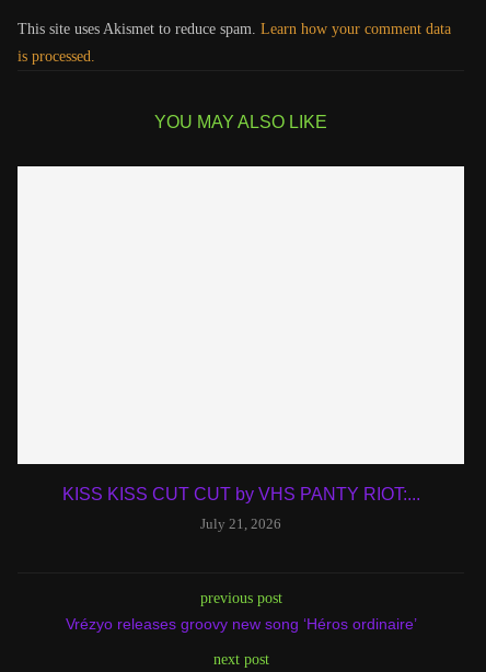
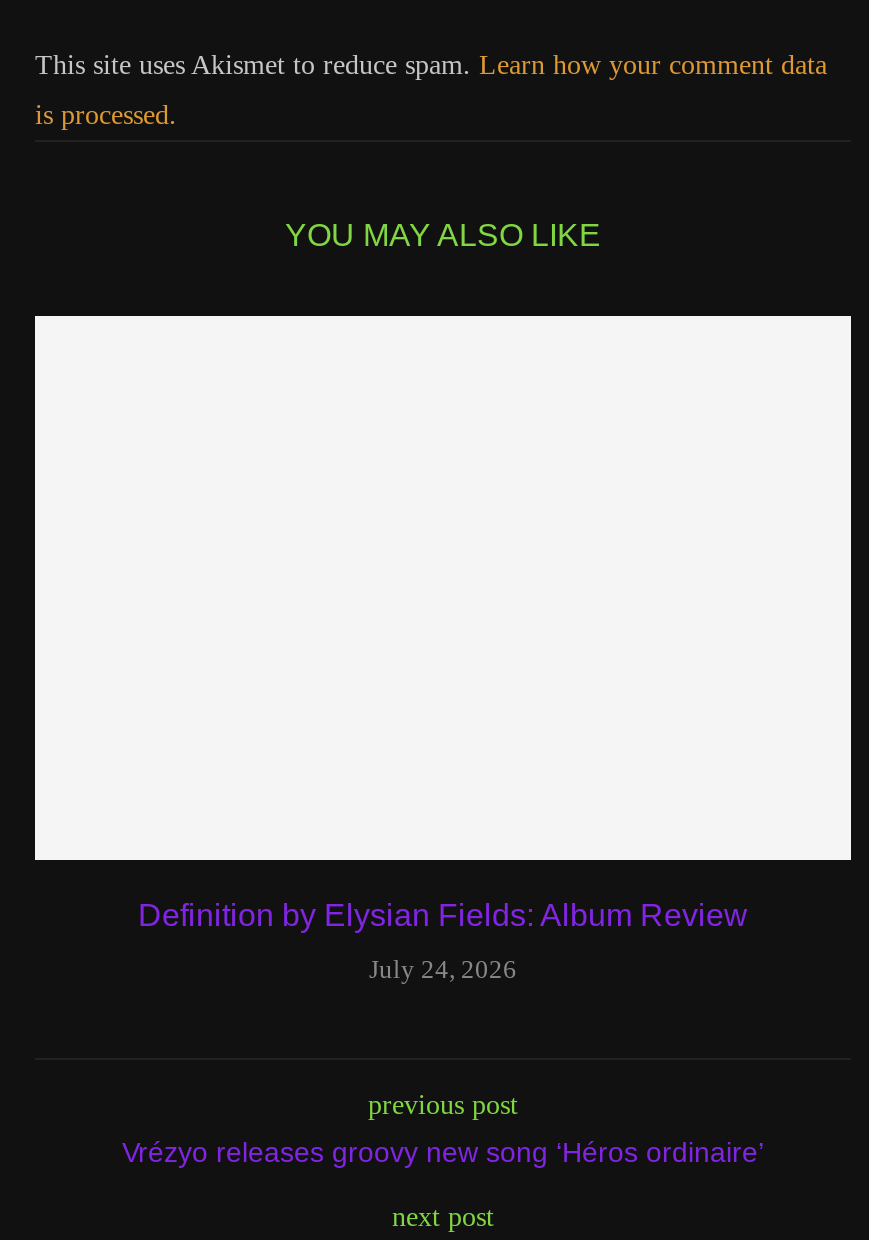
- KISS KISS CUT CUT by VHS PANTY RIOT:...
+ Definition by Elysian Fields: Album Review

- July 21, 2026
+ July 24, 2026
